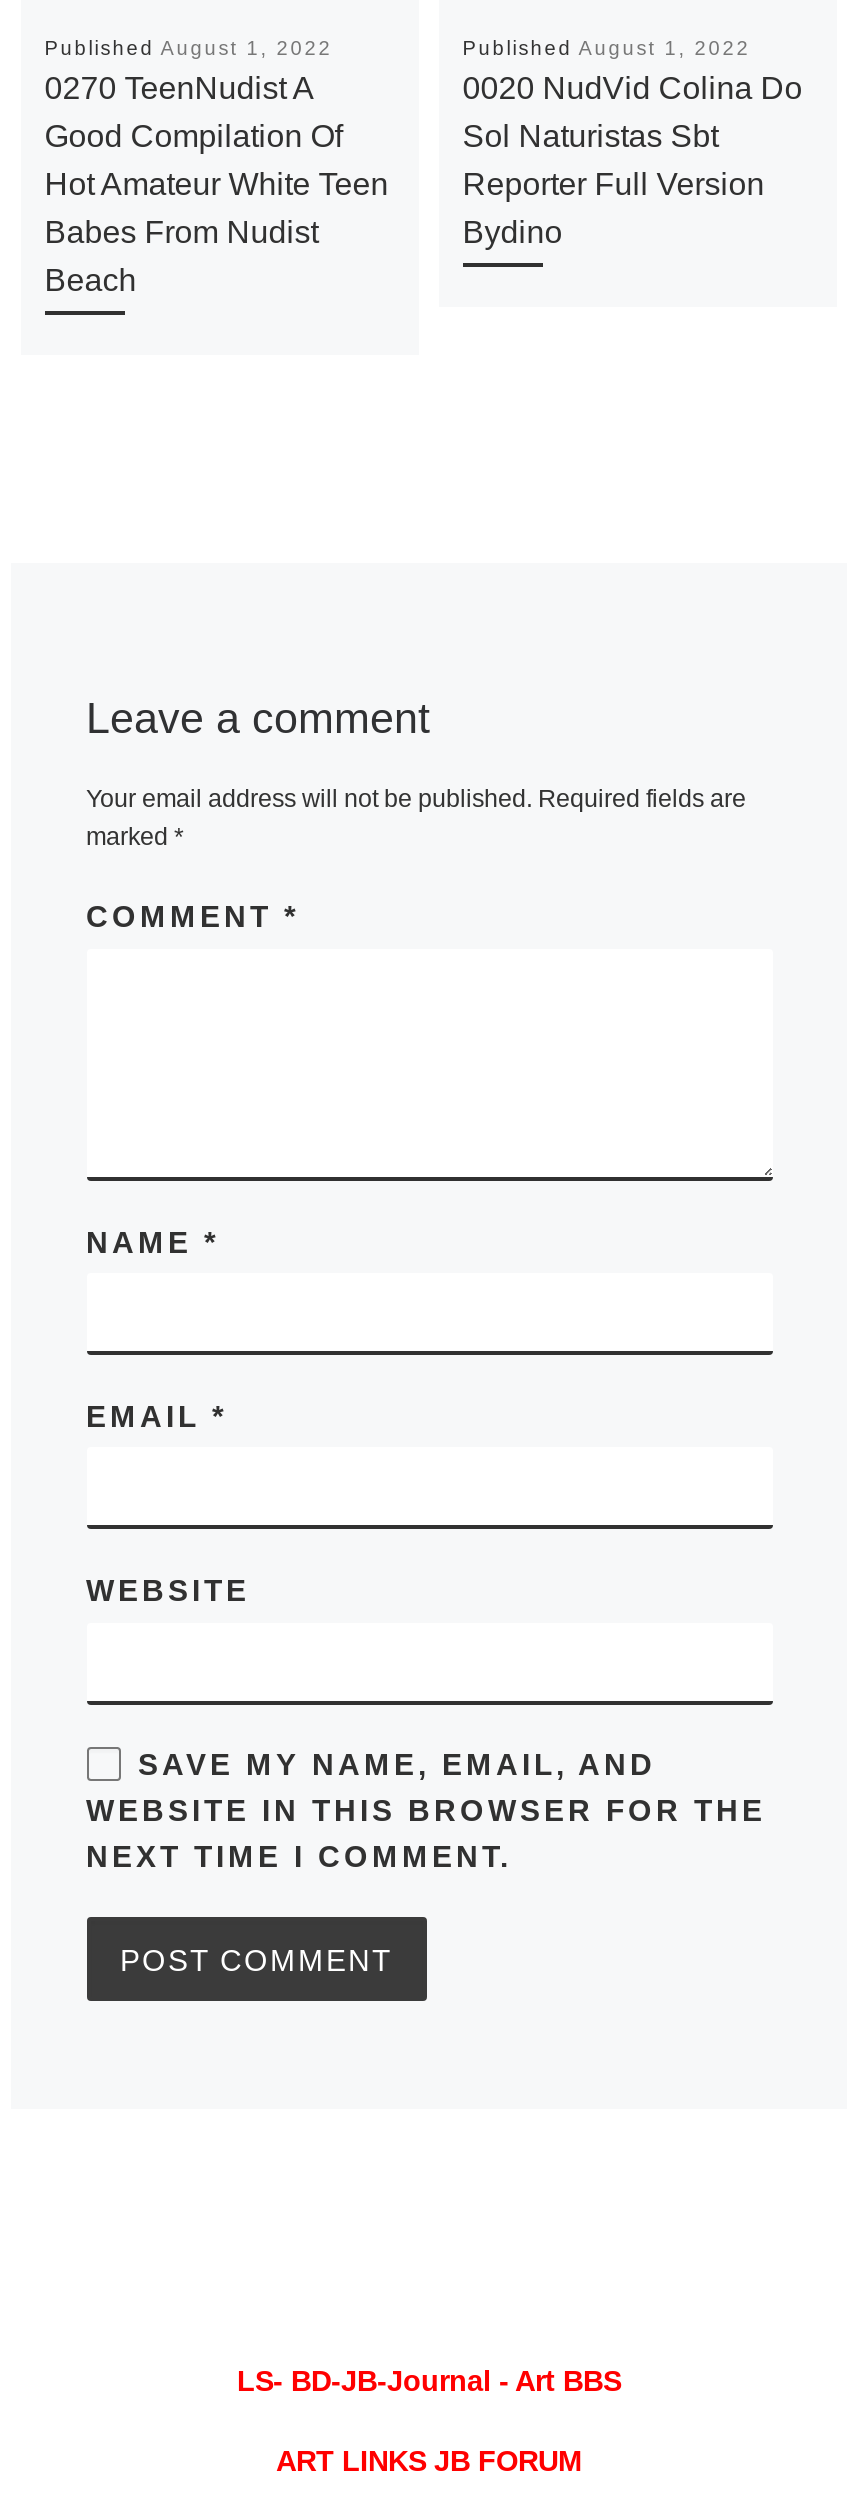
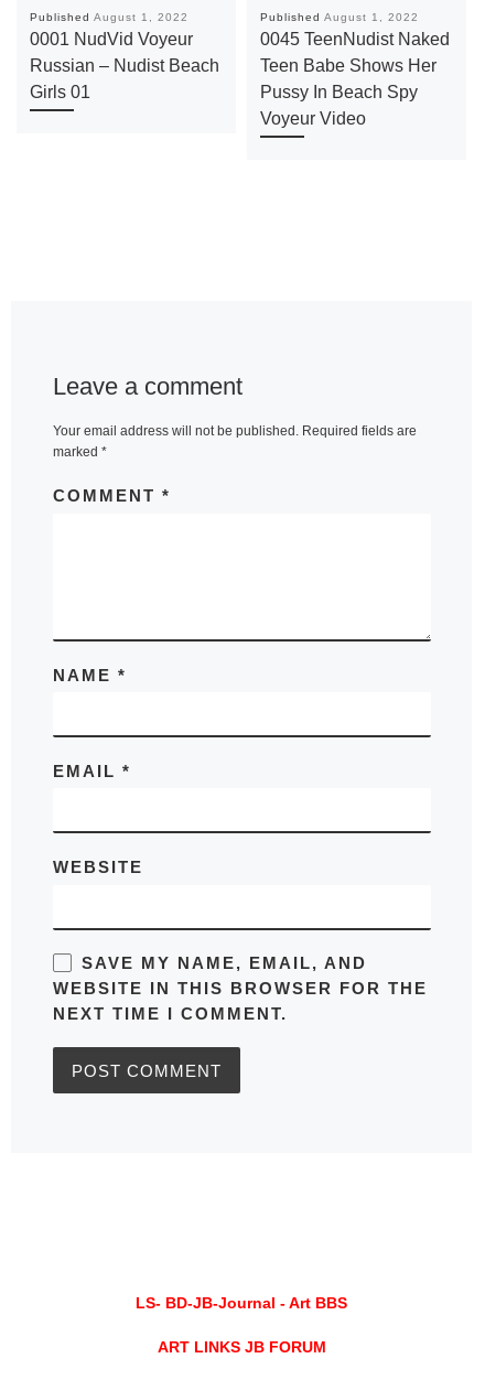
- 0270 TeenNudist A
- Good Compilation Of
- Hot Amateur White Teen
- Babes From Nudist
- Beach
+ 0001 NudVid Voyeur
+ Russian – Nudist Beach
+ Girls 01

- 0020 NudVid Colina Do
- Sol Naturistas Sbt
- Reporter Full Version
- Bydino
+ 0045 TeenNudist Naked
+ Teen Babe Shows Her
+ Pussy In Beach Spy
+ Voyeur Video
